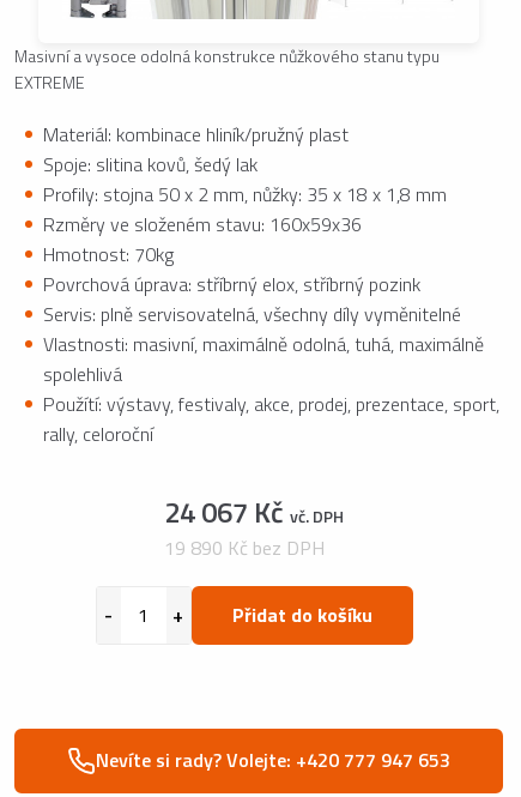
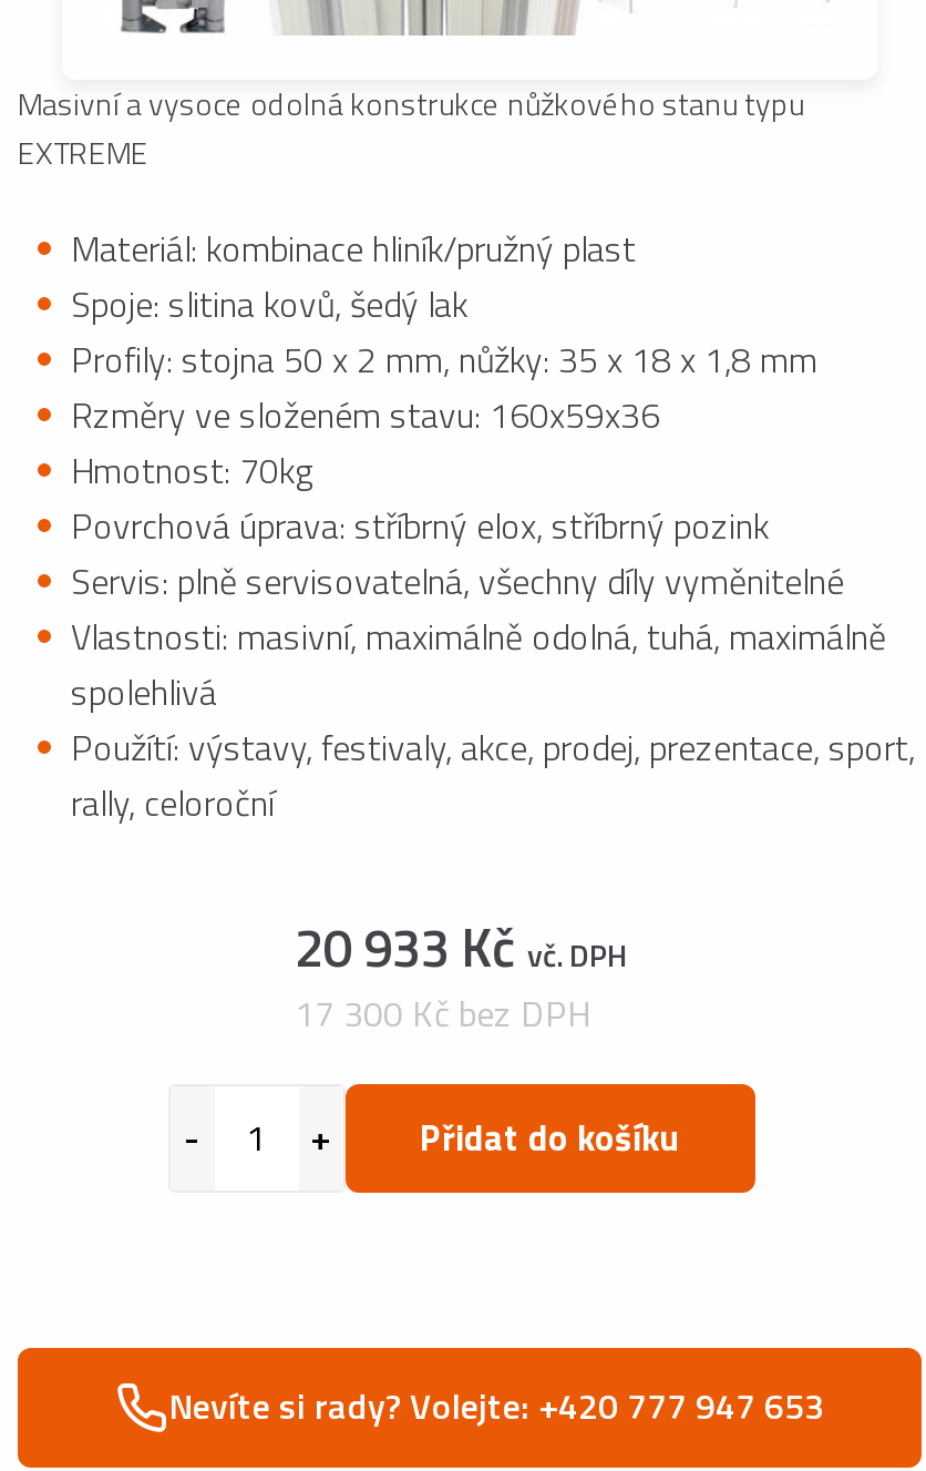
- 24 067 Kč vč. DPH
+ 20 933 Kč vč. DPH

- 19 890 Kč bez DPH
+ 17 300 Kč bez DPH
